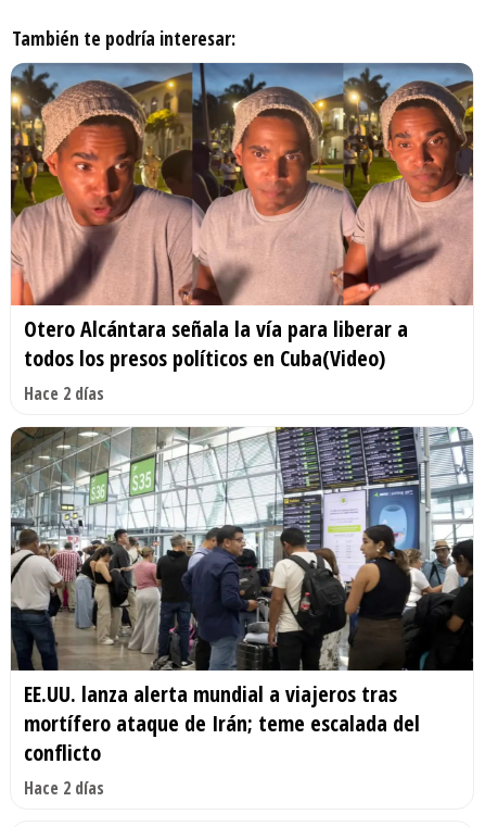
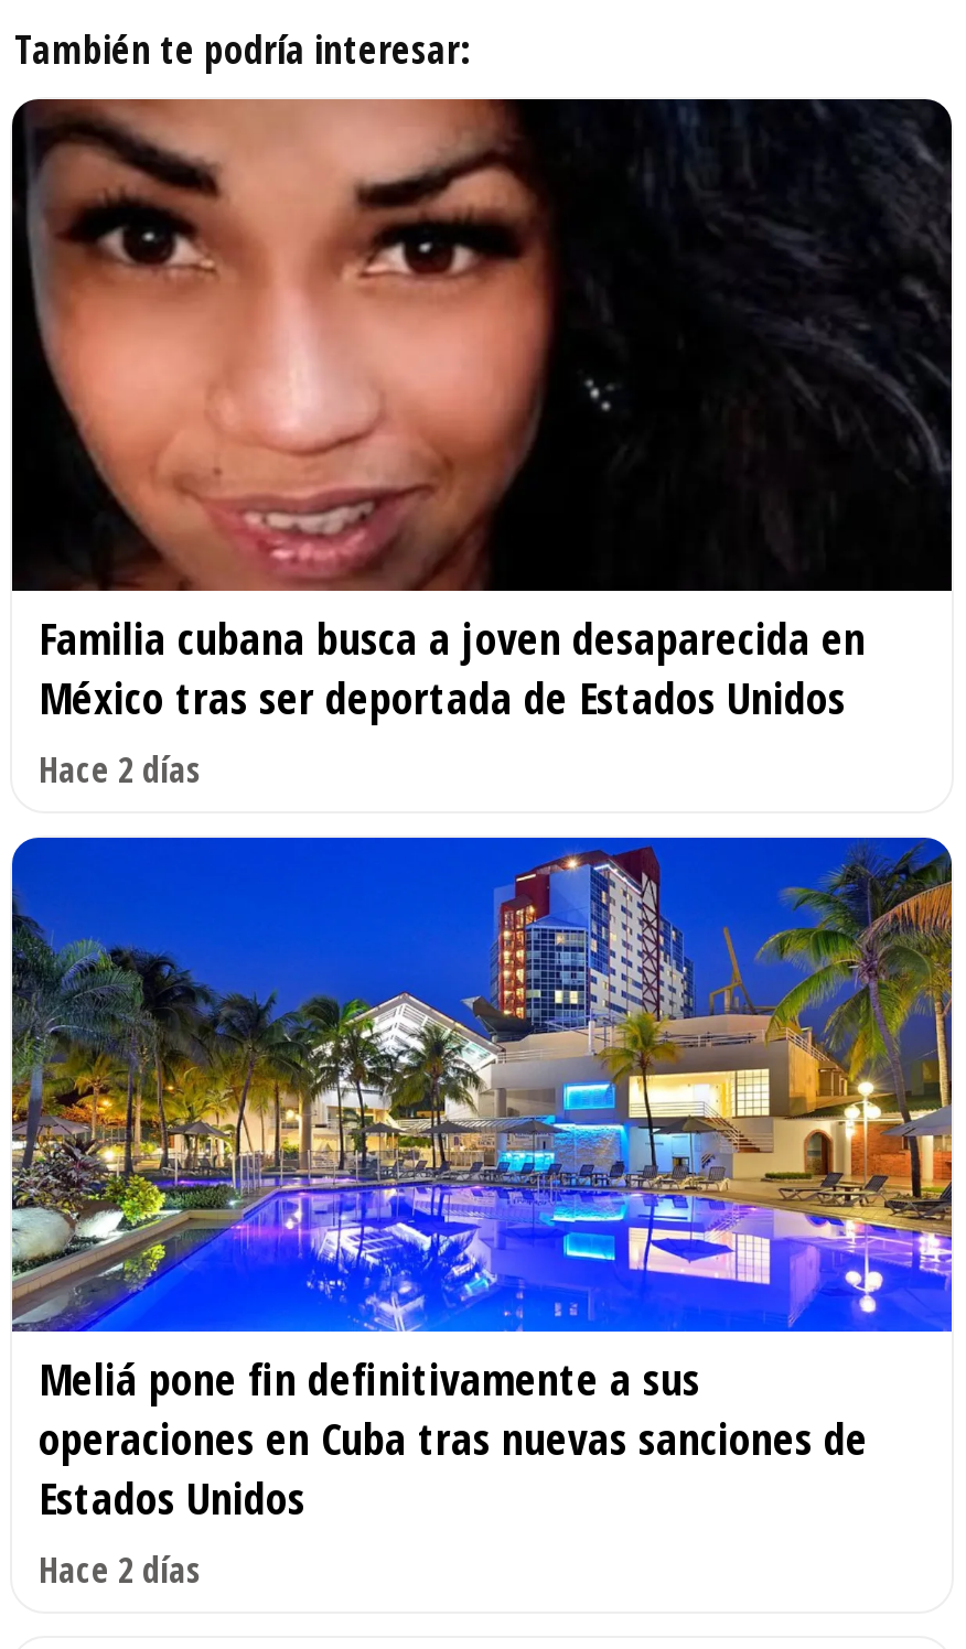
- [image]
- Otero Alcántara señala la vía para liberar a
- todos los presos políticos en Cuba(Video)
+ [image]
+ Familia cubana busca a joven desaparecida en
+ México tras ser deportada de Estados Unidos

- [image]
- EE.UU. lanza alerta mundial a viajeros tras
- mortífero ataque de Irán; teme escalada del
- conflicto
+ [image]
+ Meliá pone fin definitivamente a sus
+ operaciones en Cuba tras nuevas sanciones de
+ Estados Unidos
